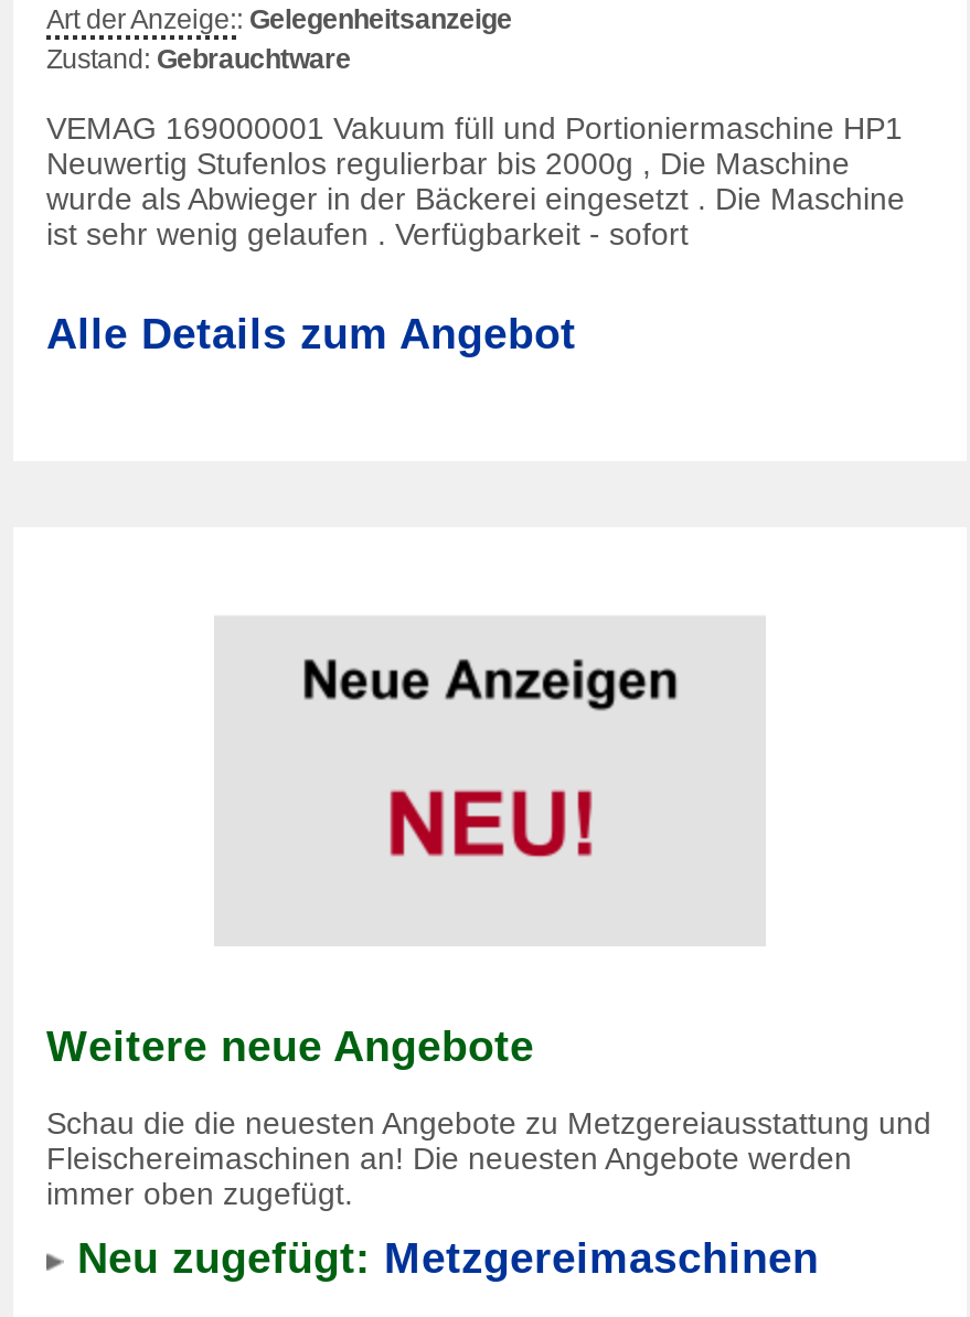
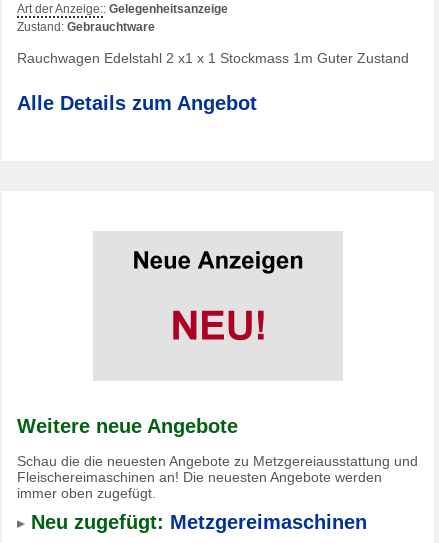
- VEMAG 169000001 Vakuum füll und Portioniermaschine HP1
- Neuwertig Stufenlos regulierbar bis 2000g , Die Maschine
- wurde als Abwieger in der Bäckerei eingesetzt . Die Maschine
- ist sehr wenig gelaufen . Verfügbarkeit - sofort
+ Rauchwagen Edelstahl 2 x1 x 1 Stockmass 1m Guter Zustand
